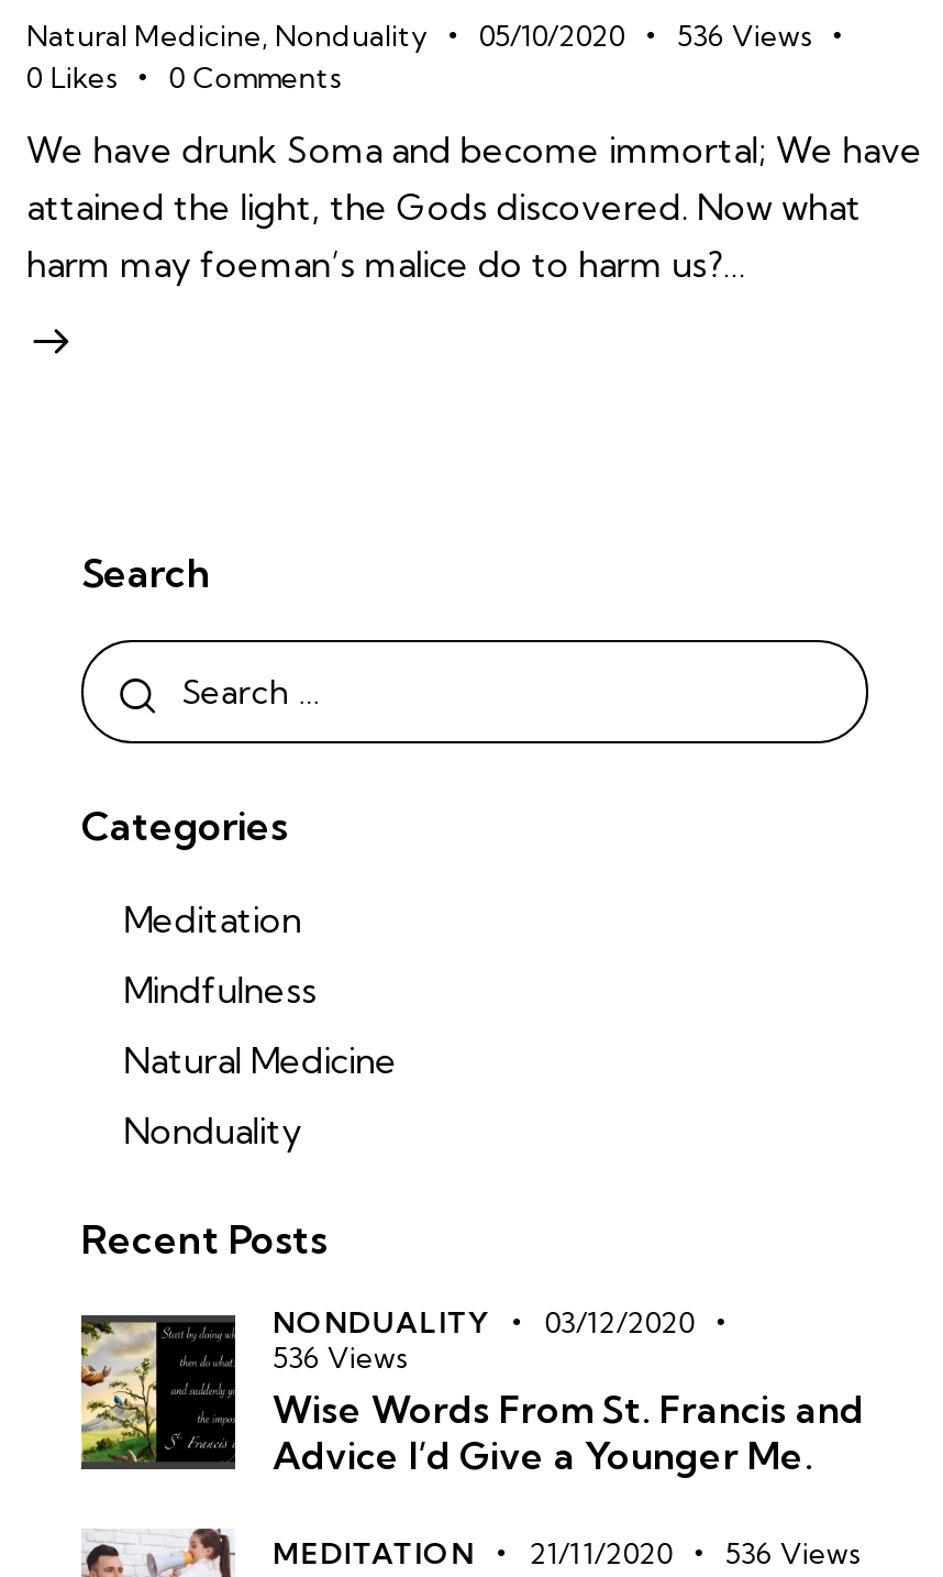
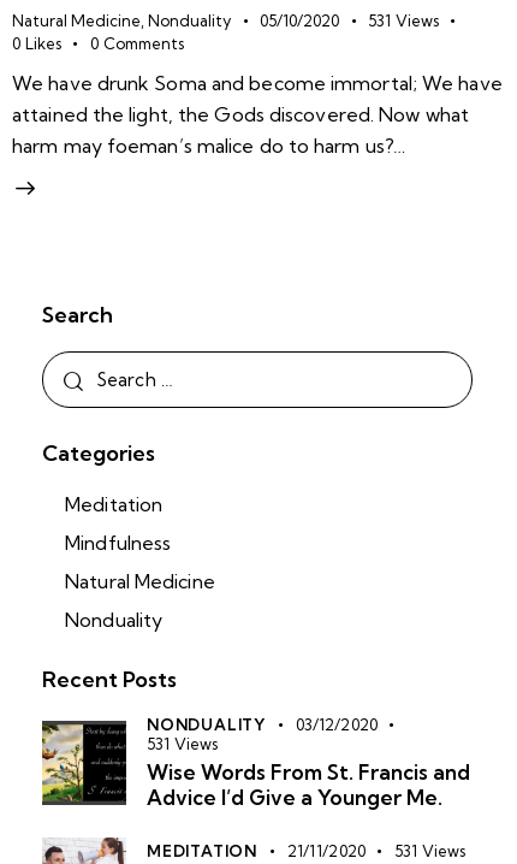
- Natural Medicine, Nonduality 05/10/2020 536 Views
+ Natural Medicine, Nonduality 05/10/2020 531 Views

- 536 Views
+ 531 Views

- MEDITATION 21/11/2020 536 Views
+ MEDITATION 21/11/2020 531 Views
